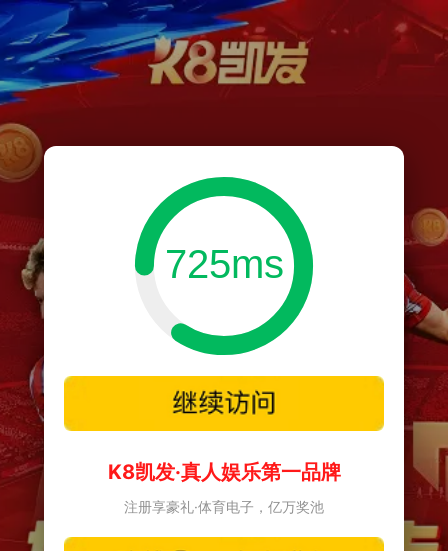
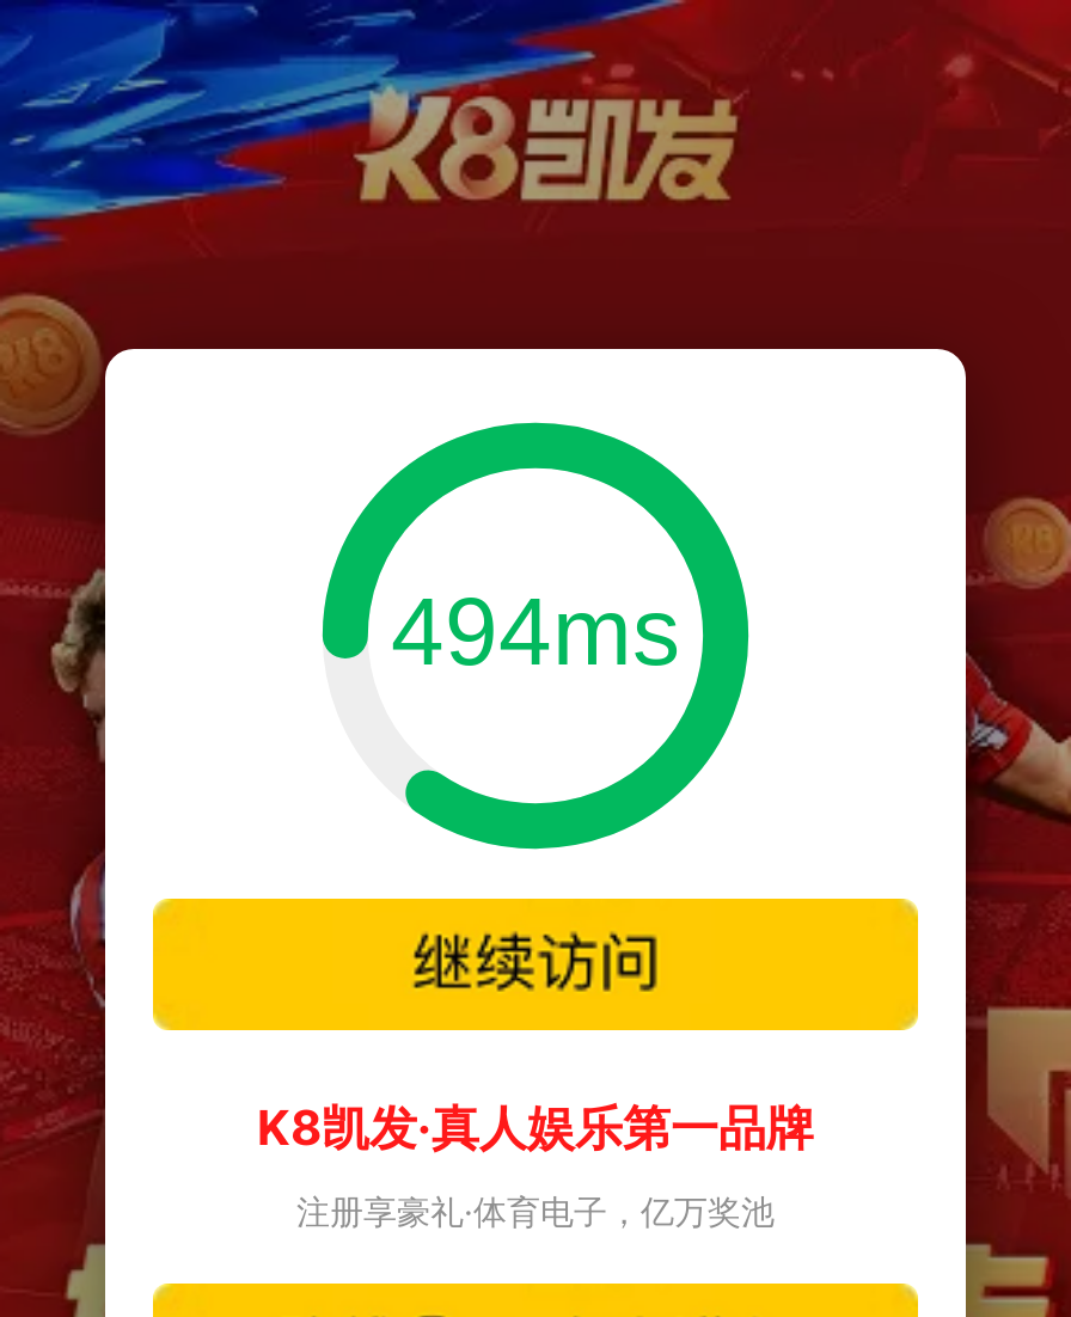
- 725ms
+ 494ms
